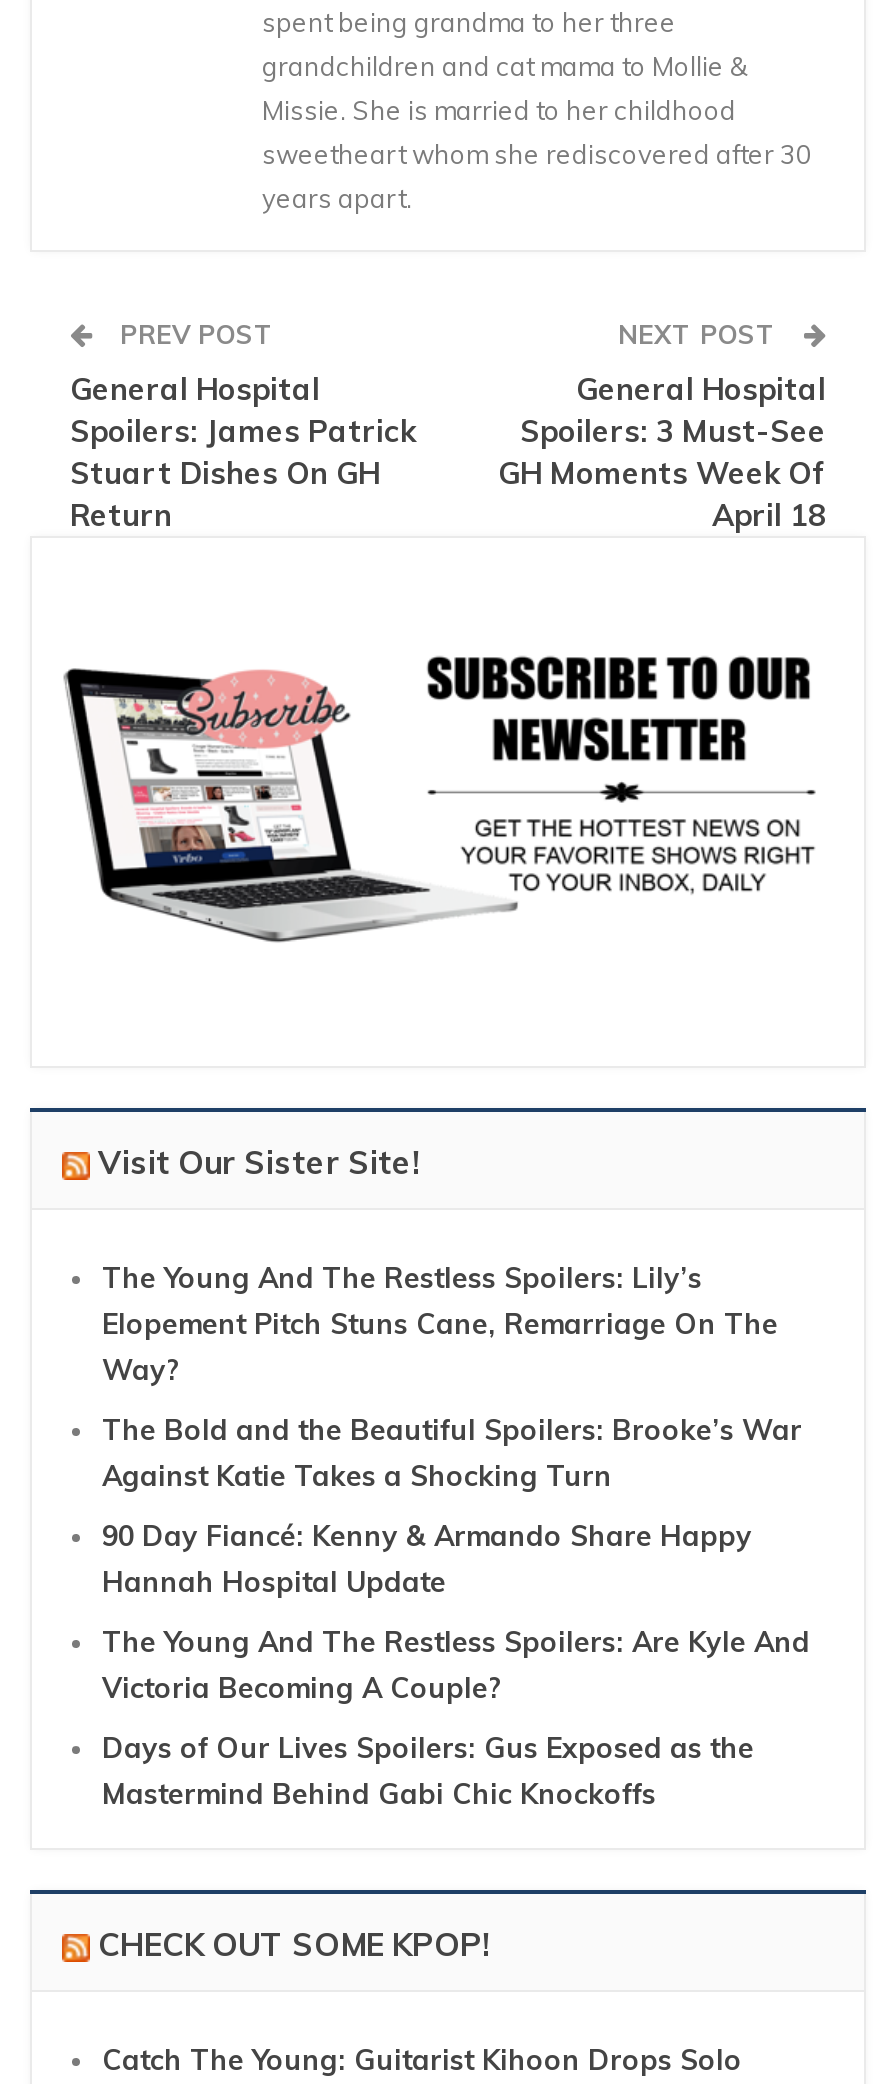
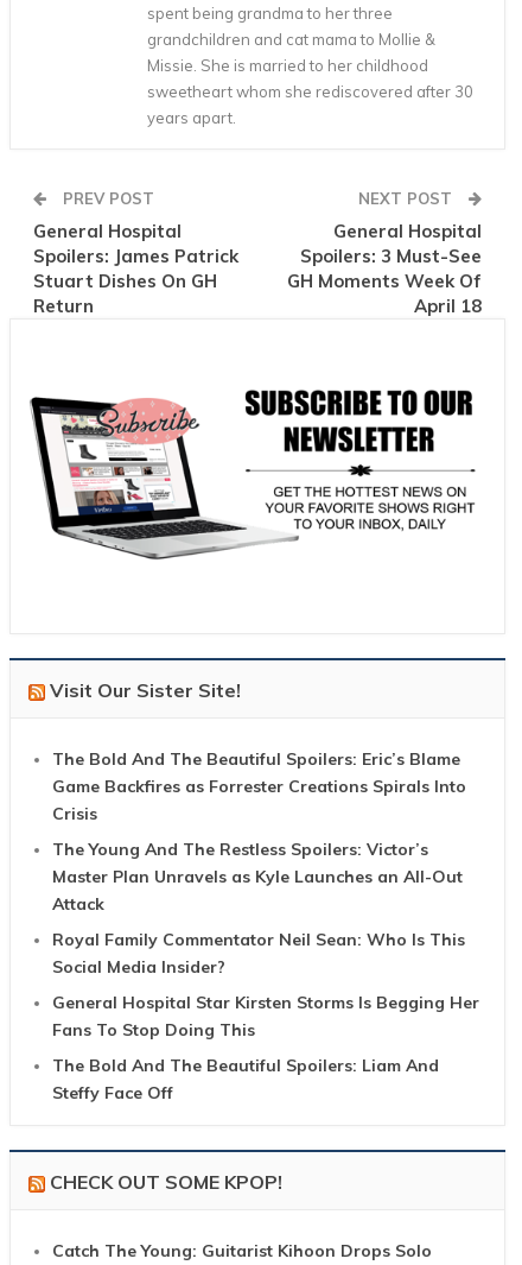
- The Young And The Restless Spoilers: Lily’s
- Elopement Pitch Stuns Cane, Remarriage On The
- Way?
+ The Bold And The Beautiful Spoilers: Eric’s Blame
+ Game Backfires as Forrester Creations Spirals Into
+ Crisis

- The Bold and the Beautiful Spoilers: Brooke’s War
- Against Katie Takes a Shocking Turn
+ The Young And The Restless Spoilers: Victor’s
+ Master Plan Unravels as Kyle Launches an All-Out
+ Attack

- 90 Day Fiancé: Kenny & Armando Share Happy
- Hannah Hospital Update
+ Royal Family Commentator Neil Sean: Who Is This
+ Social Media Insider?

- The Young And The Restless Spoilers: Are Kyle And
- Victoria Becoming A Couple?
+ General Hospital Star Kirsten Storms Is Begging Her
+ Fans To Stop Doing This

- Days of Our Lives Spoilers: Gus Exposed as the
- Mastermind Behind Gabi Chic Knockoffs
+ The Bold And The Beautiful Spoilers: Liam And
+ Steffy Face Off
